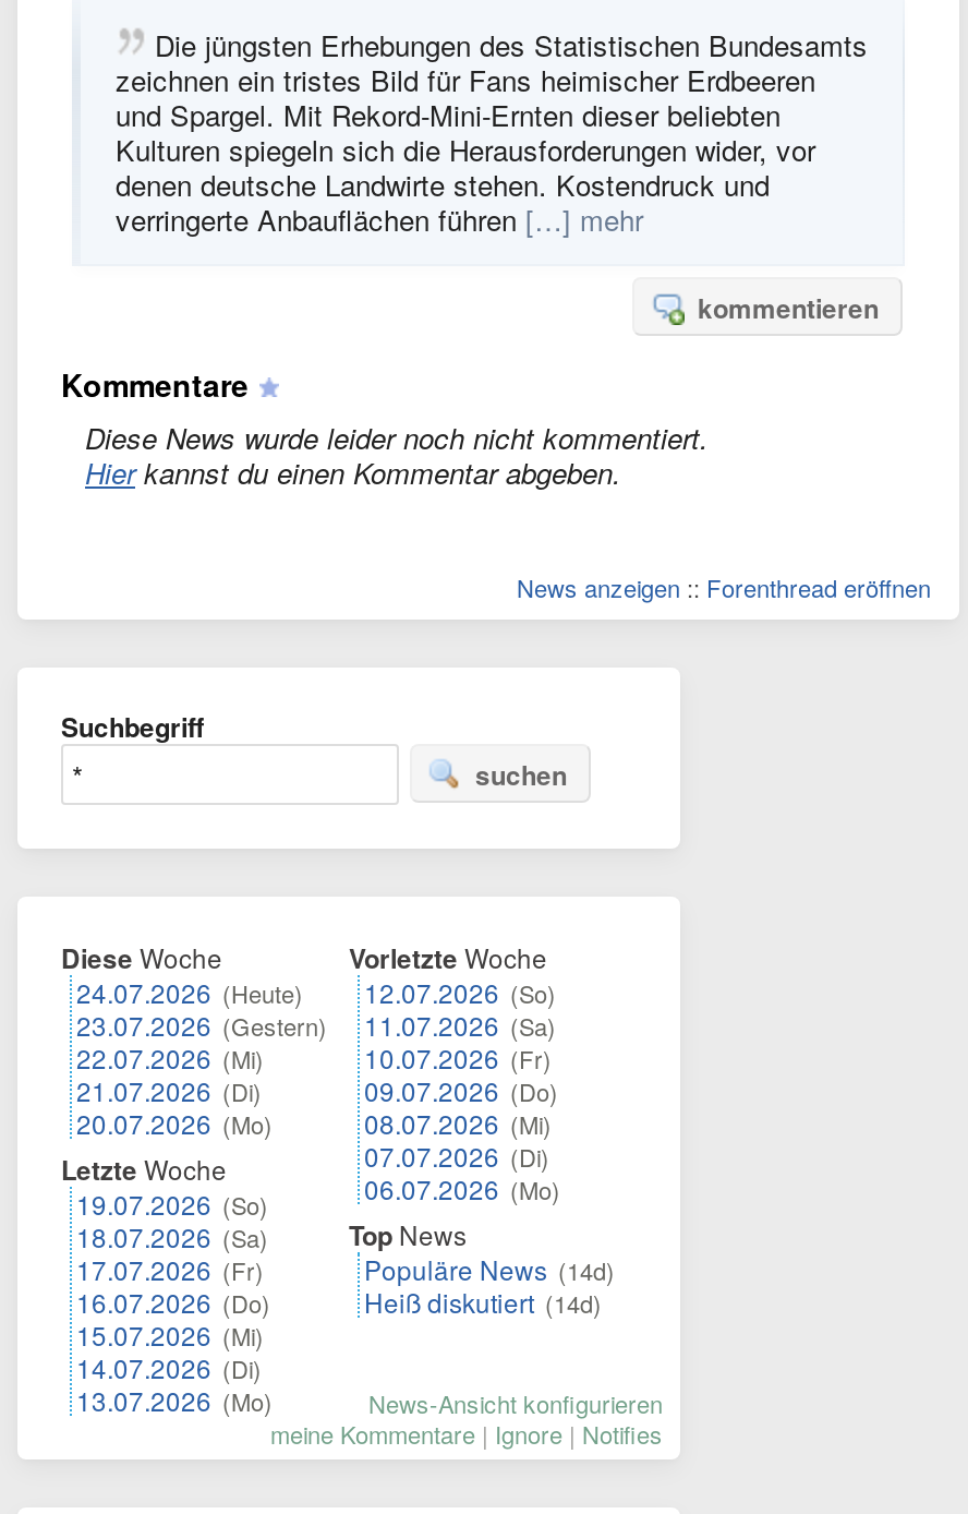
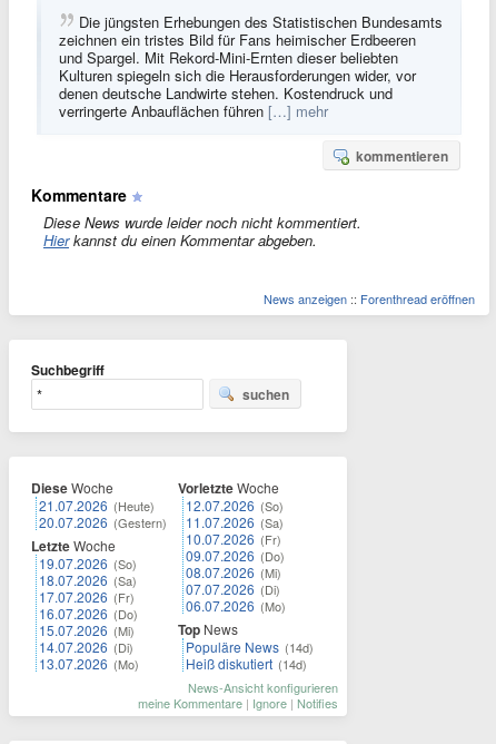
- 24.07.2026 (Heute)
- 23.07.2026 (Gestern)
- 22.07.2026 (Mi)
- 21.07.2026 (Di)
- 20.07.2026 (Mo)
+ 21.07.2026 (Heute)
+ 20.07.2026 (Gestern)

moved up: Letzte Woche | 19.07.2026 (So) | 18.07.2026 (Sa) | 17.07.2026 (Fr) | 16.07.2026 (Do) | 15.07.2026 (Mi) | 14.07.2026 (Di) | 13.07.2026 (Mo)
